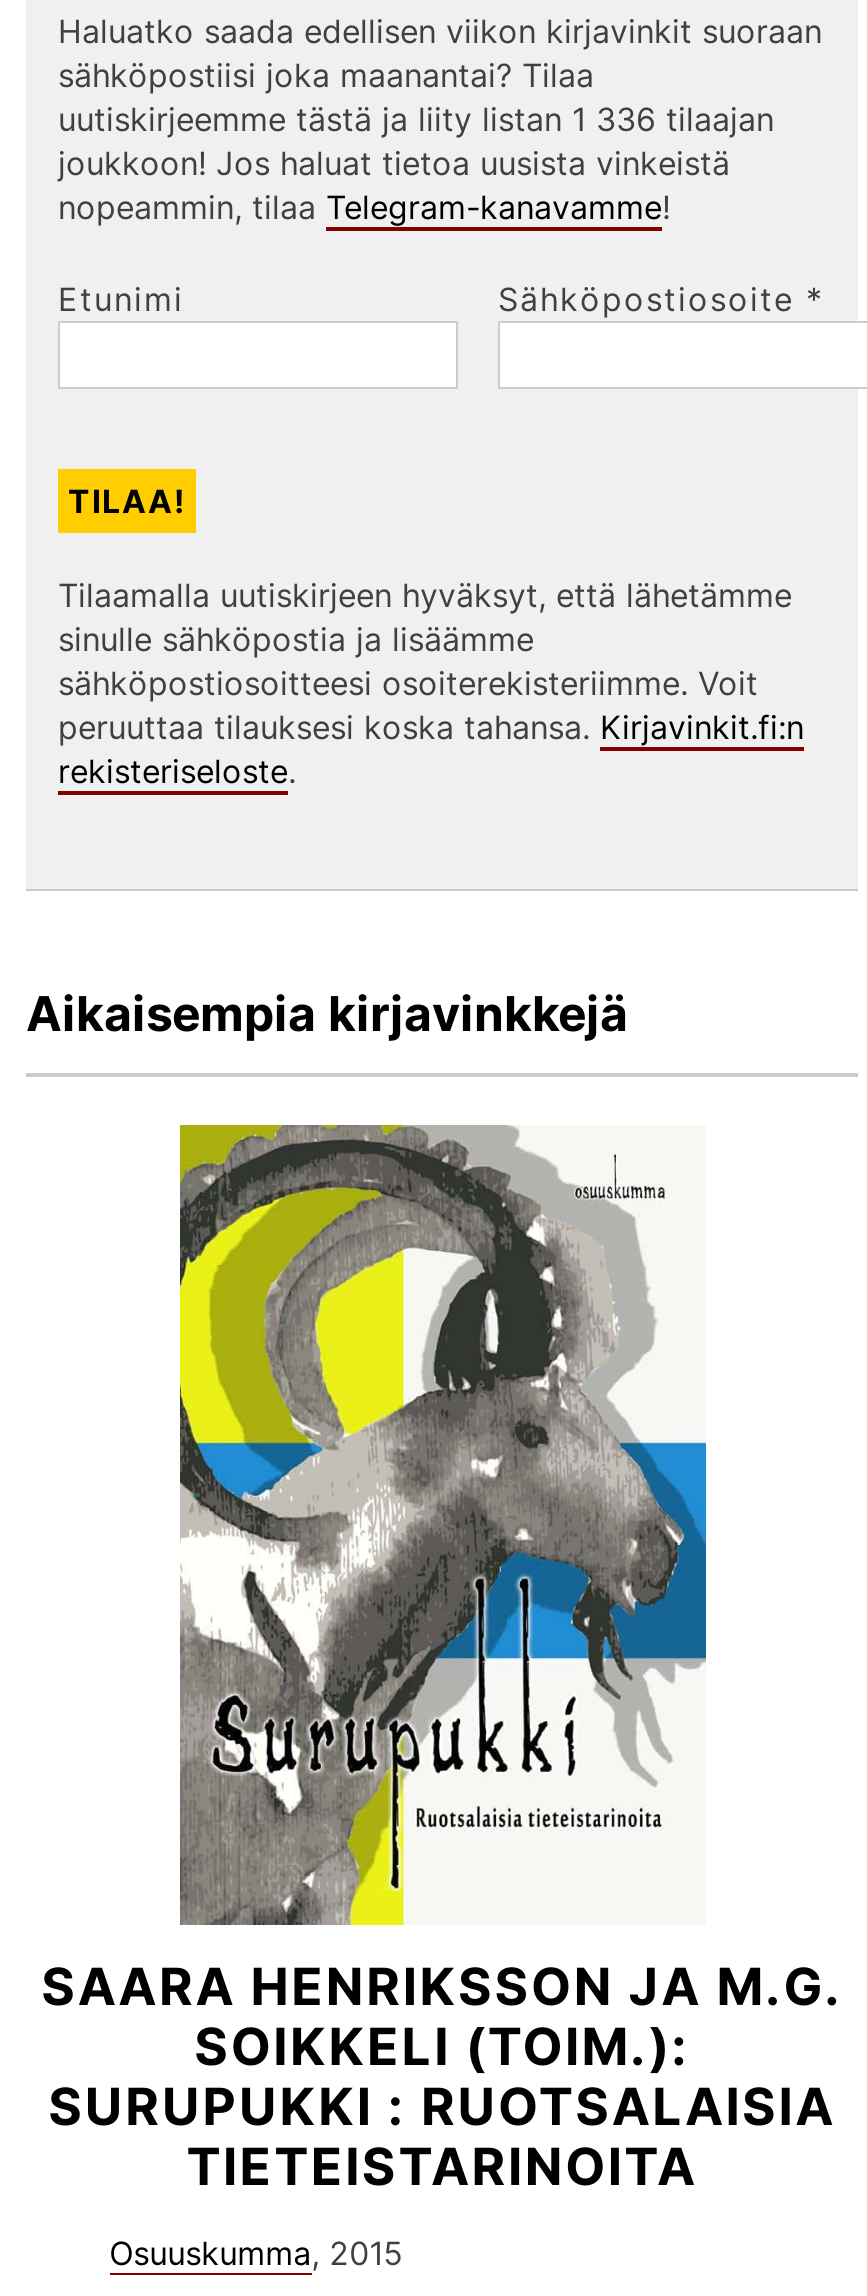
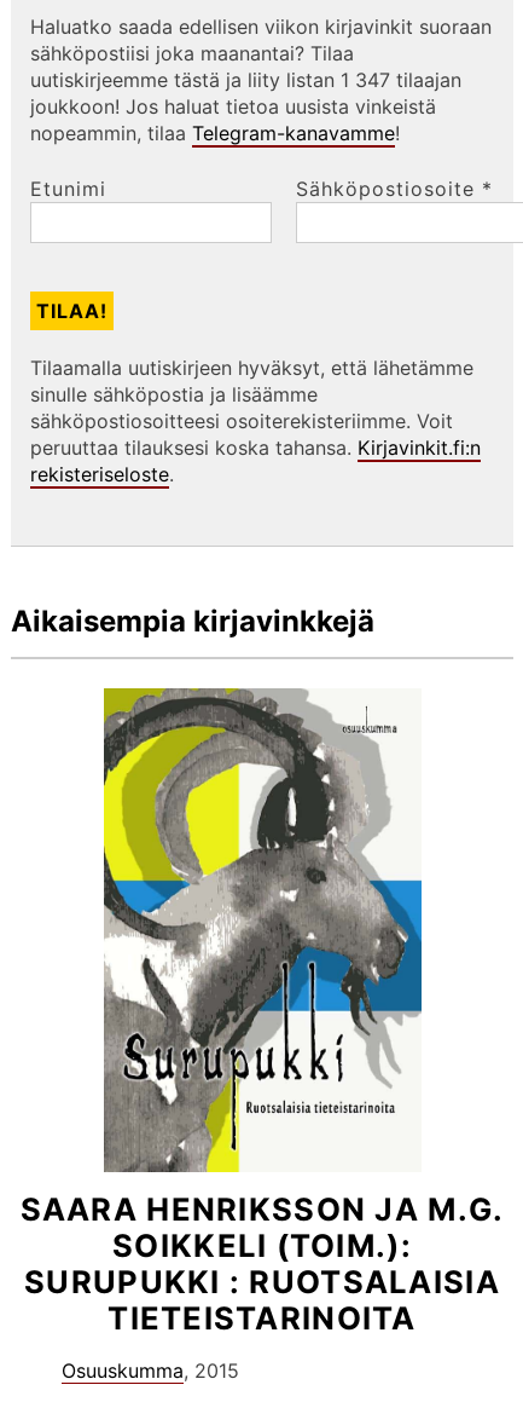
- uutiskirjeemme tästä ja liity listan 1 336 tilaajan
+ uutiskirjeemme tästä ja liity listan 1 347 tilaajan
